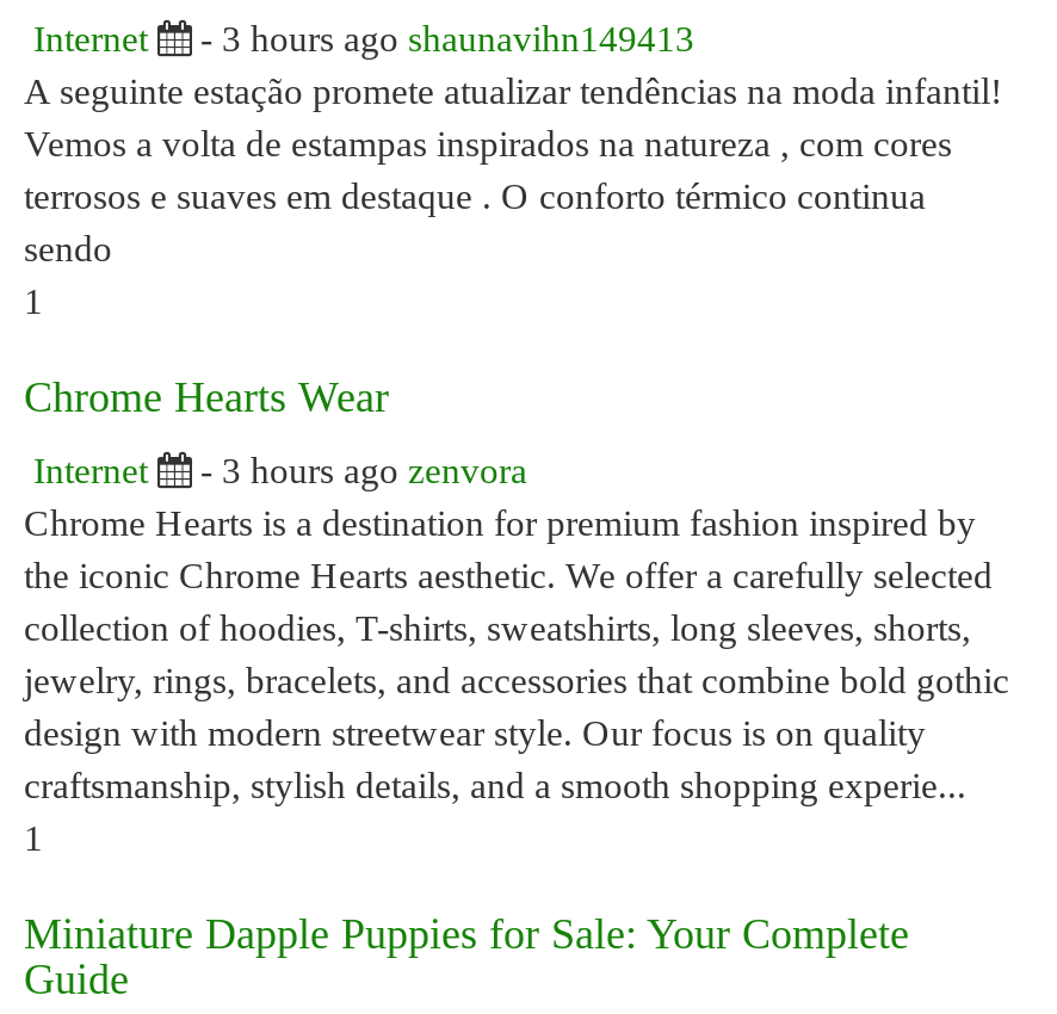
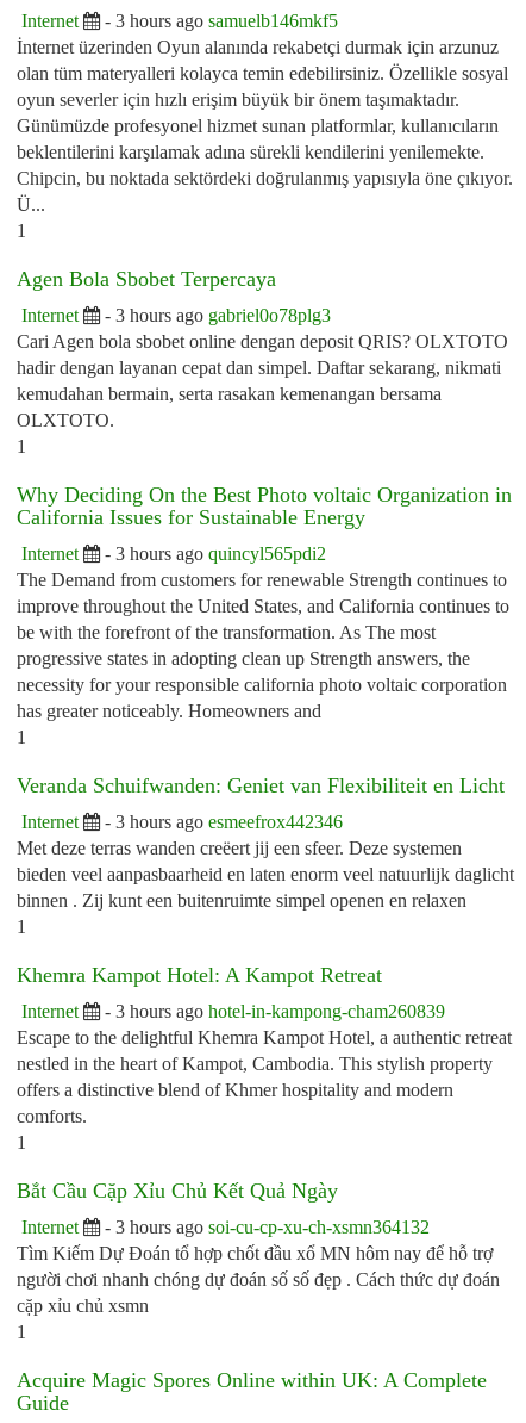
- - 3 hours ago shaunavihn149413
- A seguinte estação promete atualizar tendências na moda infantil!
- Vemos a volta de estampas inspirados na natureza , com cores
- terrosos e suaves em destaque . O conforto térmico continua
- sendo
+ - 3 hours ago samuelb146mkf5
+ İnternet üzerinden Oyun alanında rekabetçi durmak için arzunuz
+ olan tüm materyalleri kolayca temin edebilirsiniz. Özellikle sosyal
+ oyun severler için hızlı erişim büyük bir önem taşımaktadır.
+ Günümüzde profesyonel hizmet sunan platformlar, kullanıcıların
+ beklentilerini karşılamak adına sürekli kendilerini yenilemekte.
+ Chipcin, bu noktada sektördeki doğrulanmış yapısıyla öne çıkıyor.
+ Ü...

- Chrome Hearts Wear
+ Agen Bola Sbobet Terpercaya

- - 3 hours ago zenvora
- Chrome Hearts is a destination for premium fashion inspired by
- the iconic Chrome Hearts aesthetic. We offer a carefully selected
- collection of hoodies, T-shirts, sweatshirts, long sleeves, shorts,
- jewelry, rings, bracelets, and accessories that combine bold gothic
- design with modern streetwear style. Our focus is on quality
- craftsmanship, stylish details, and a smooth shopping experie...
+ - 3 hours ago gabriel0o78plg3
+ Cari Agen bola sbobet online dengan deposit QRIS? OLXTOTO
+ hadir dengan layanan cepat dan simpel. Daftar sekarang, nikmati
+ kemudahan bermain, serta rasakan kemenangan bersama
+ OLXTOTO.

- Miniature Dapple Puppies for Sale: Your Complete
+ Why Deciding On the Best Photo voltaic Organization in
+ California Issues for Sustainable Energy
+ Internet
+ - 3 hours ago quincyl565pdi2
+ The Demand from customers for renewable Strength continues to
+ improve throughout the United States, and California continues to
+ be with the forefront of the transformation. As The most
+ progressive states in adopting clean up Strength answers, the
+ necessity for your responsible california photo voltaic corporation
+ has greater noticeably. Homeowners and
+ 1
+ Veranda Schuifwanden: Geniet van Flexibiliteit en Licht
+ Internet
+ - 3 hours ago esmeefrox442346
+ Met deze terras wanden creëert jij een sfeer. Deze systemen
+ bieden veel aanpasbaarheid en laten enorm veel natuurlijk daglicht
+ binnen . Zij kunt een buitenruimte simpel openen en relaxen
+ 1
+ Khemra Kampot Hotel: A Kampot Retreat
+ Internet
+ - 3 hours ago hotel-in-kampong-cham260839
+ Escape to the delightful Khemra Kampot Hotel, a authentic retreat
+ nestled in the heart of Kampot, Cambodia. This stylish property
+ offers a distinctive blend of Khmer hospitality and modern
+ comforts.
+ 1
+ Bắt Cầu Cặp Xỉu Chủ Kết Quả Ngày
+ Internet
+ - 3 hours ago soi-cu-cp-xu-ch-xsmn364132
+ Tìm Kiếm Dự Đoán tổ hợp chốt đầu xổ MN hôm nay để hỗ trợ
+ người chơi nhanh chóng dự đoán số số đẹp . Cách thức dự đoán
+ cặp xỉu chủ xsmn
+ 1
+ Acquire Magic Spores Online within UK: A Complete
